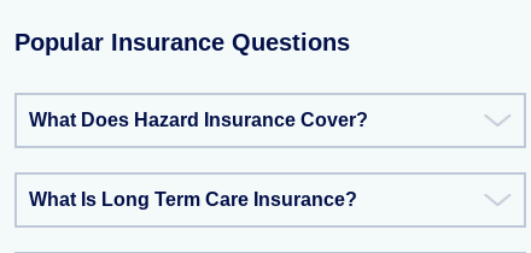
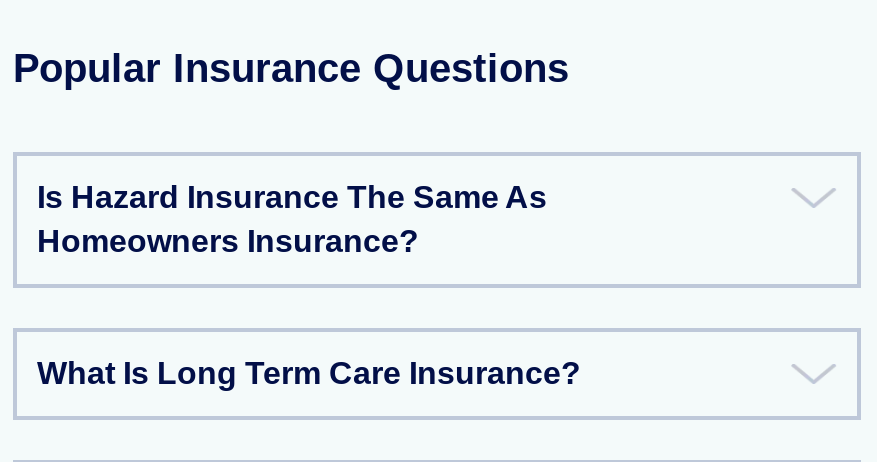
- What Does Hazard Insurance Cover?
+ Is Hazard Insurance The Same As
+ Homeowners Insurance?
